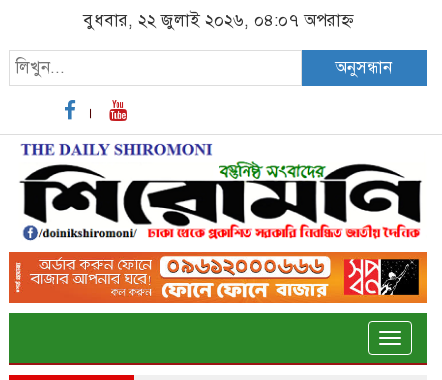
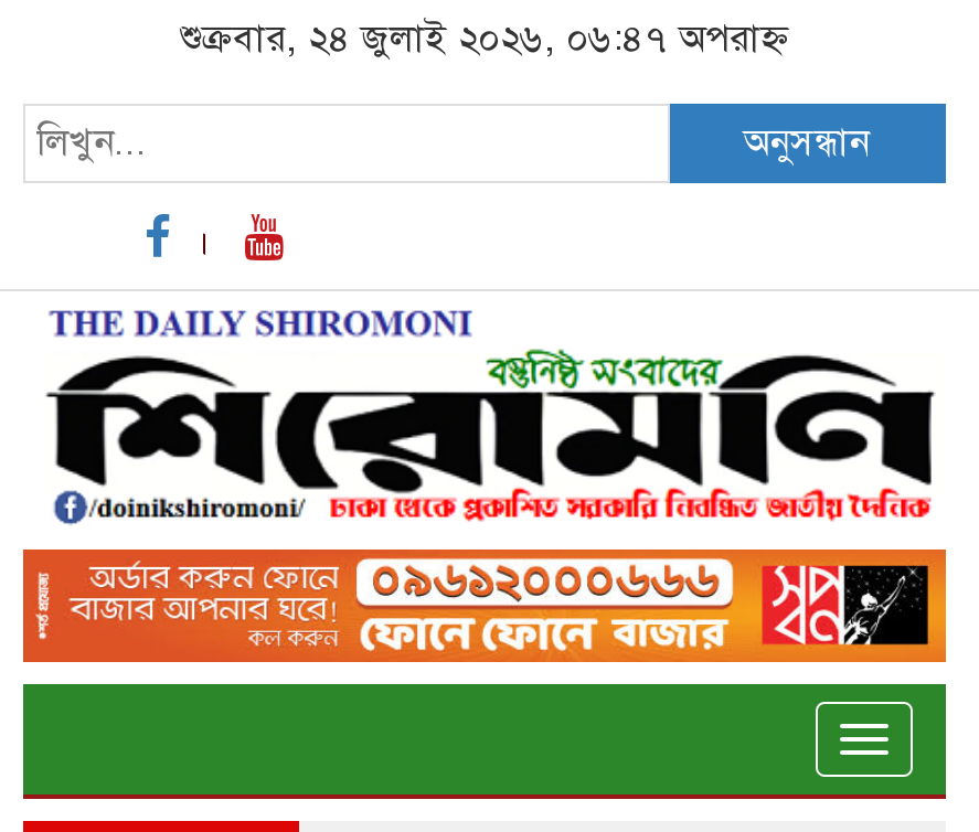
- বুধবার, ২২ জুলাই ২০২৬, ০৪:০৭ অপরাহ্ন
+ শুক্রবার, ২৪ জুলাই ২০২৬, ০৬:৪৭ অপরাহ্ন
